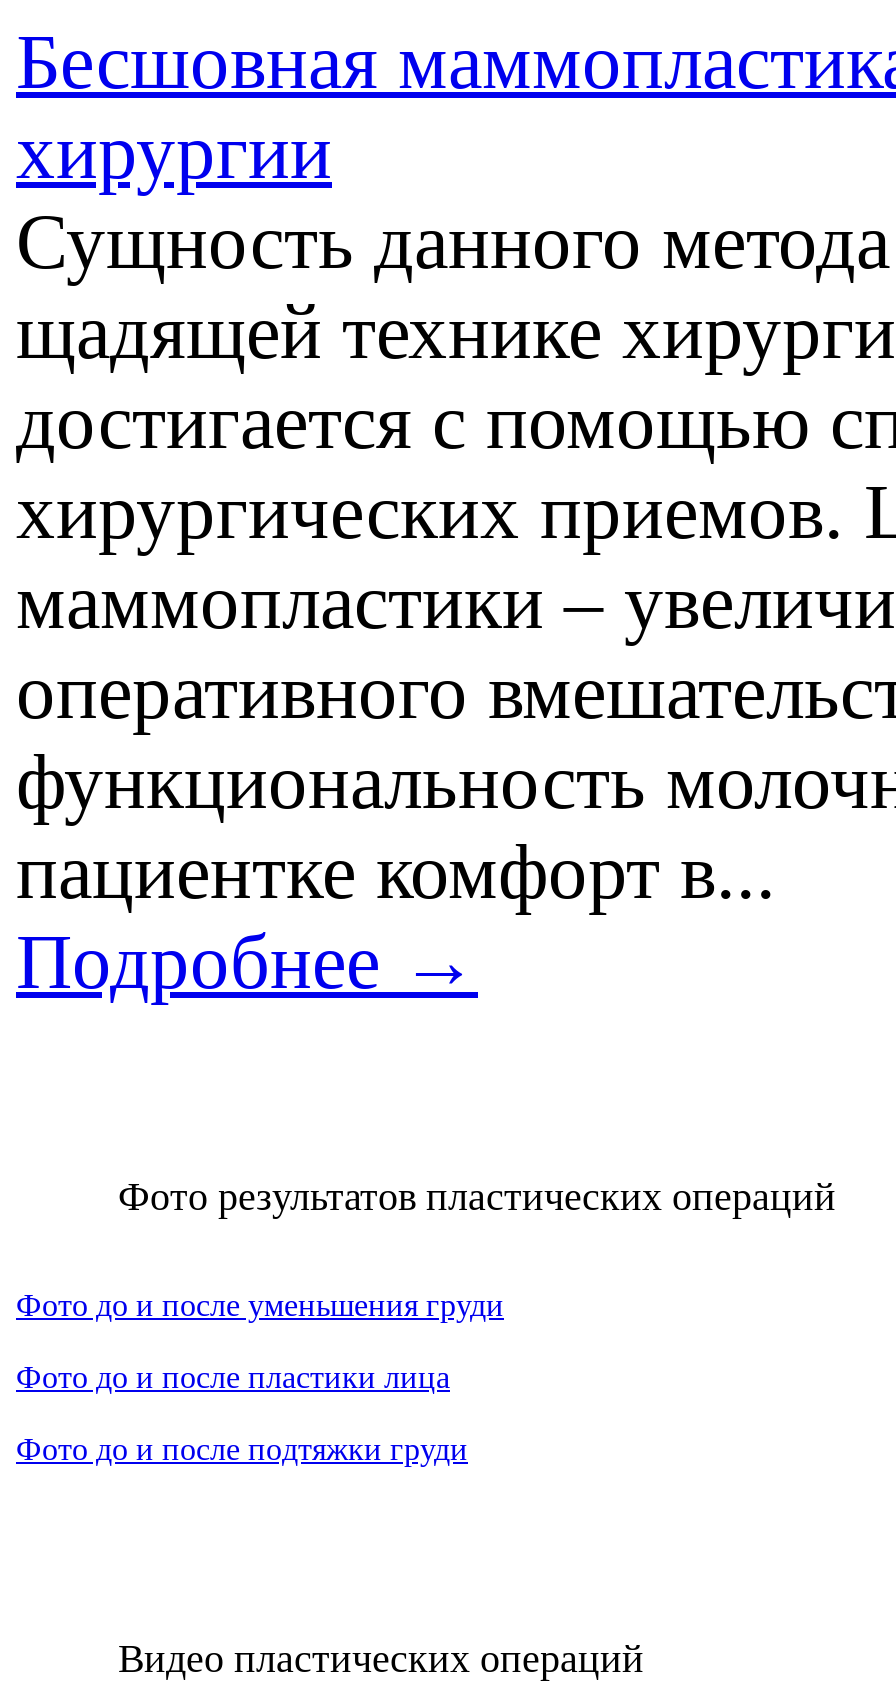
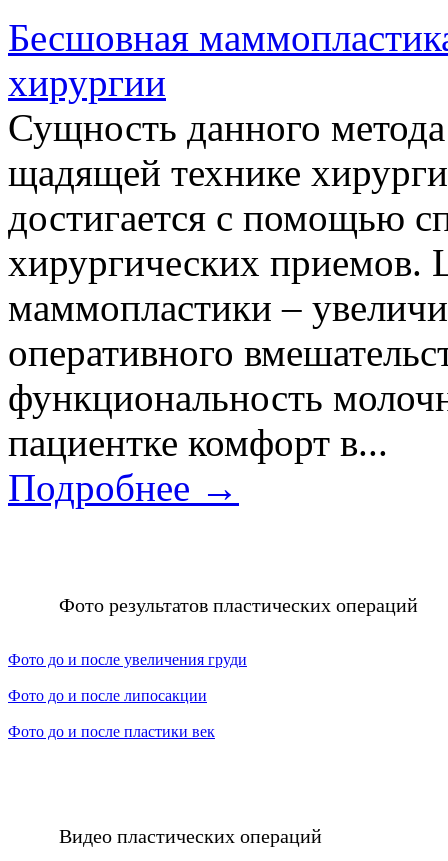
- Фото до и после уменьшения груди
+ Фото до и после увеличения груди

- Фото до и после пластики лица
+ Фото до и после липосакции

- Фото до и после подтяжки груди
+ Фото до и после пластики век
